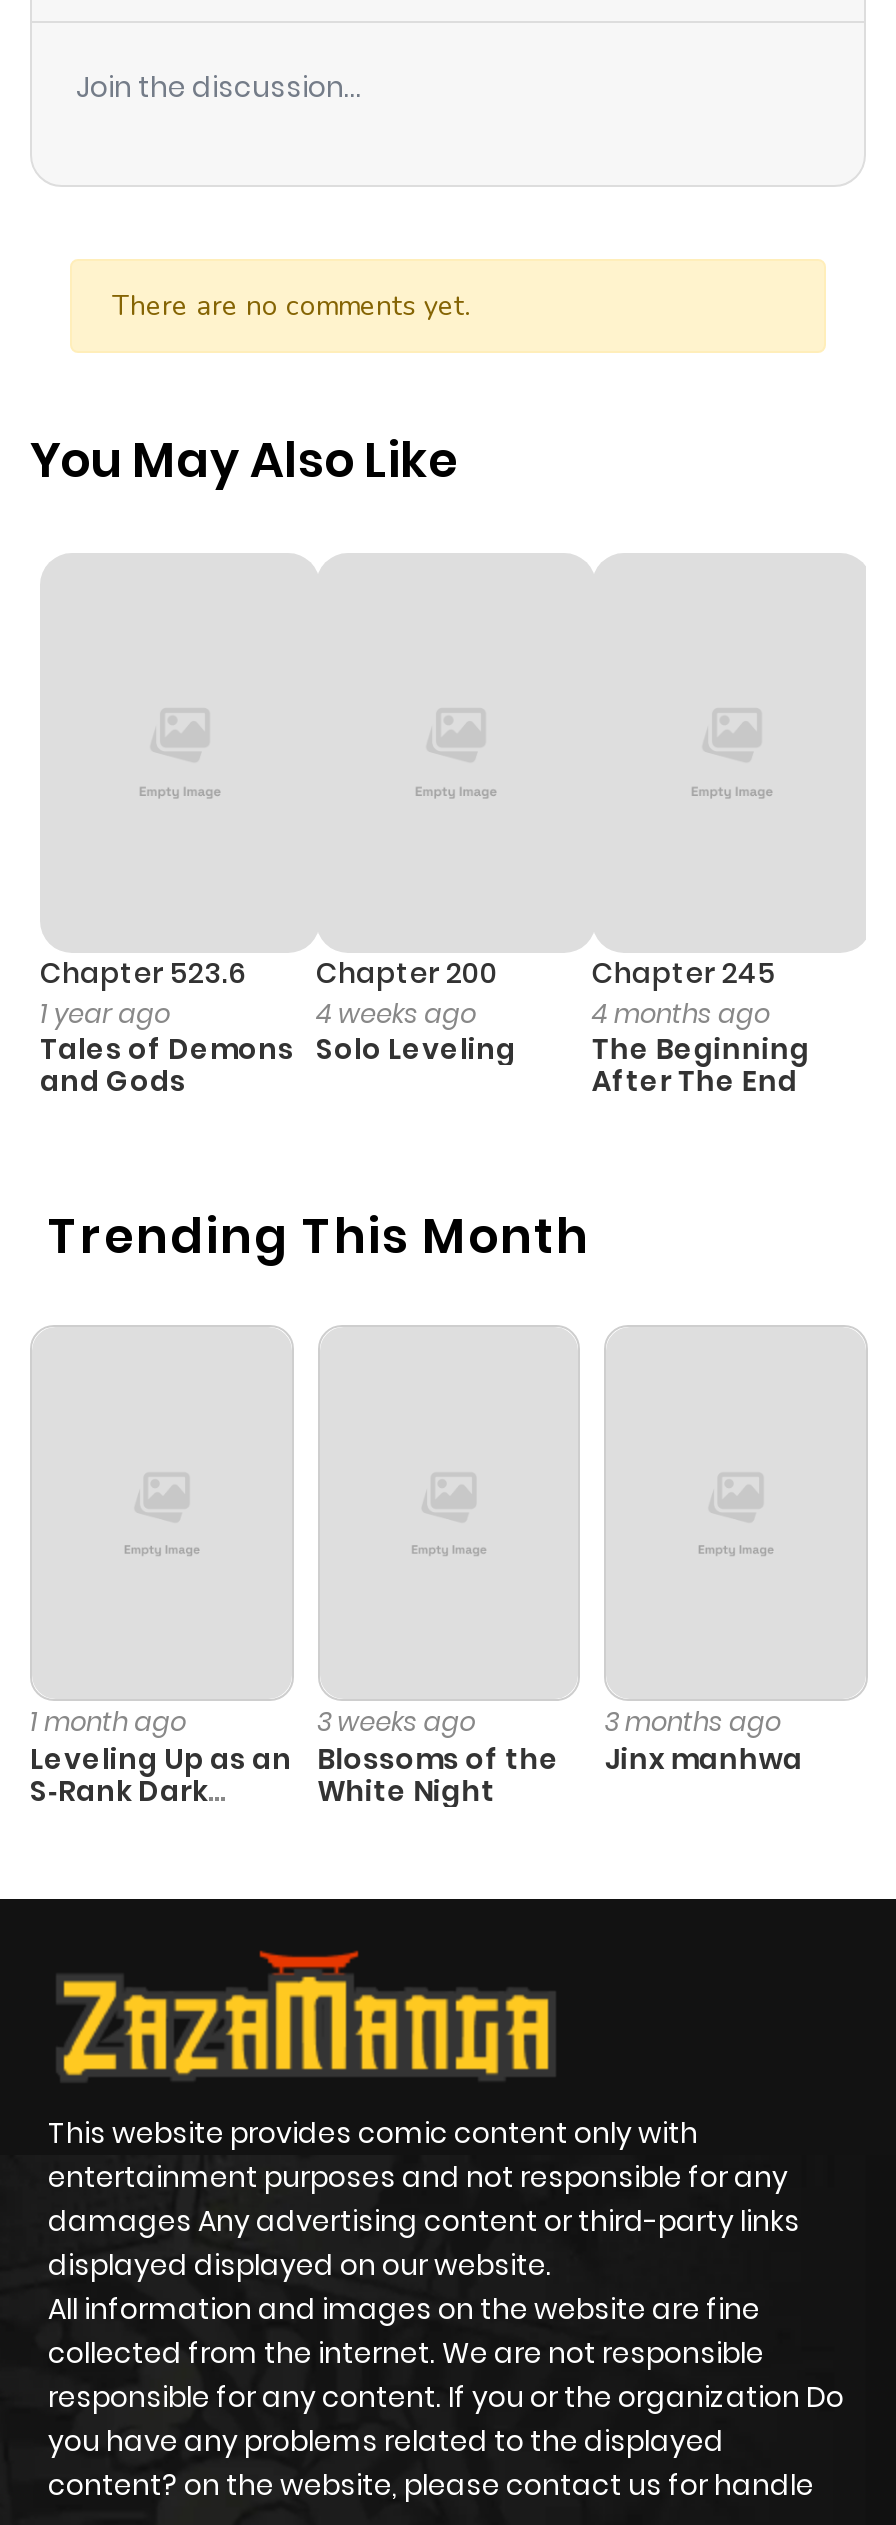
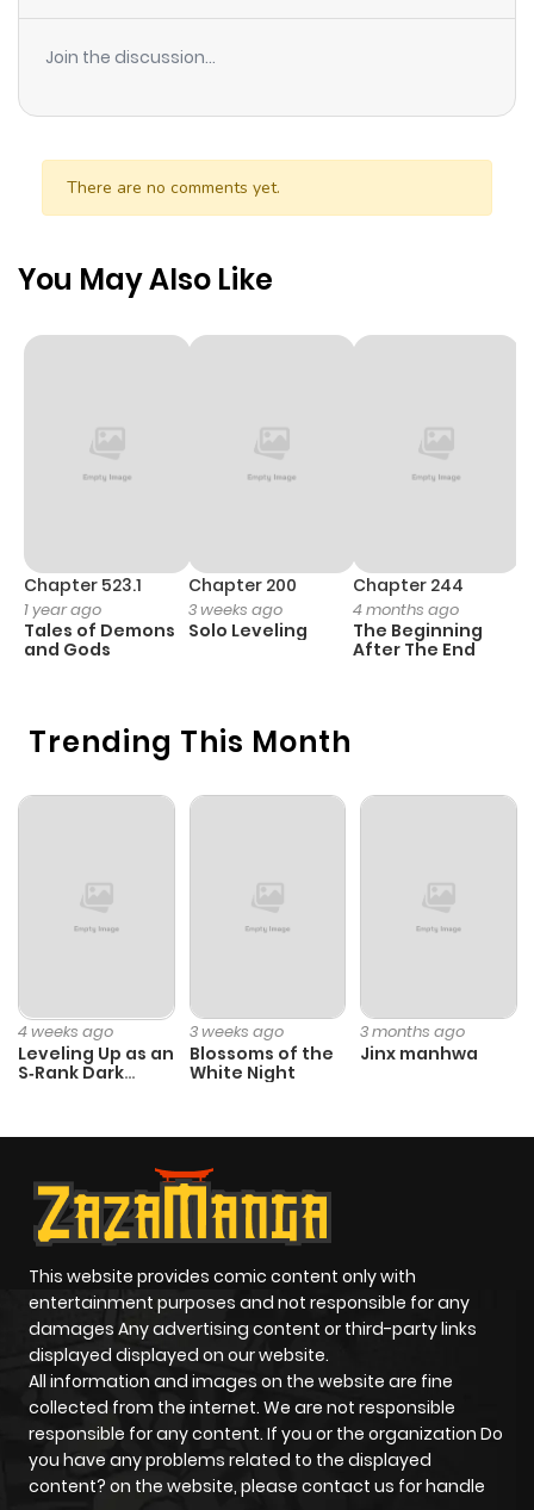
- Chapter 523.6 Chapter 200
+ Chapter 523.1 Chapter 200

- Chapter 245
+ Chapter 244

- 4 weeks ago
+ 3 weeks ago

- 1 month ago
+ 4 weeks ago
